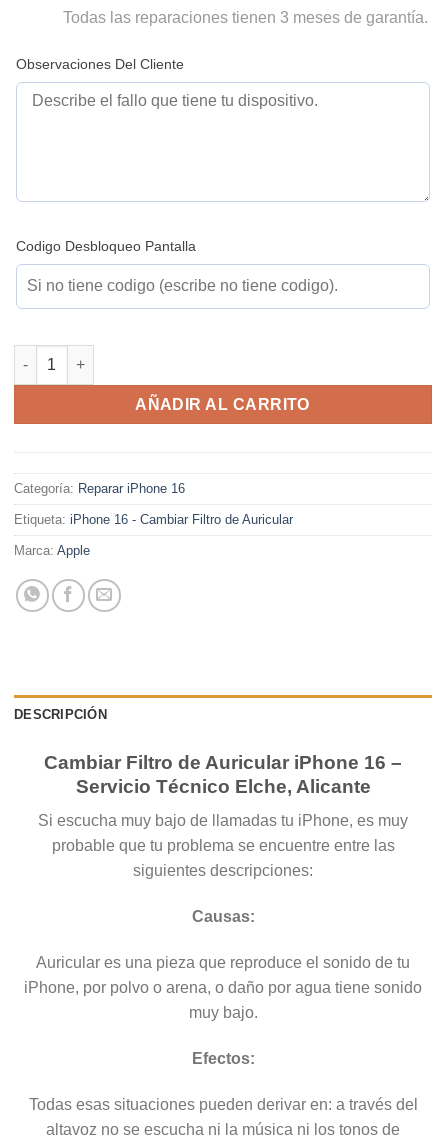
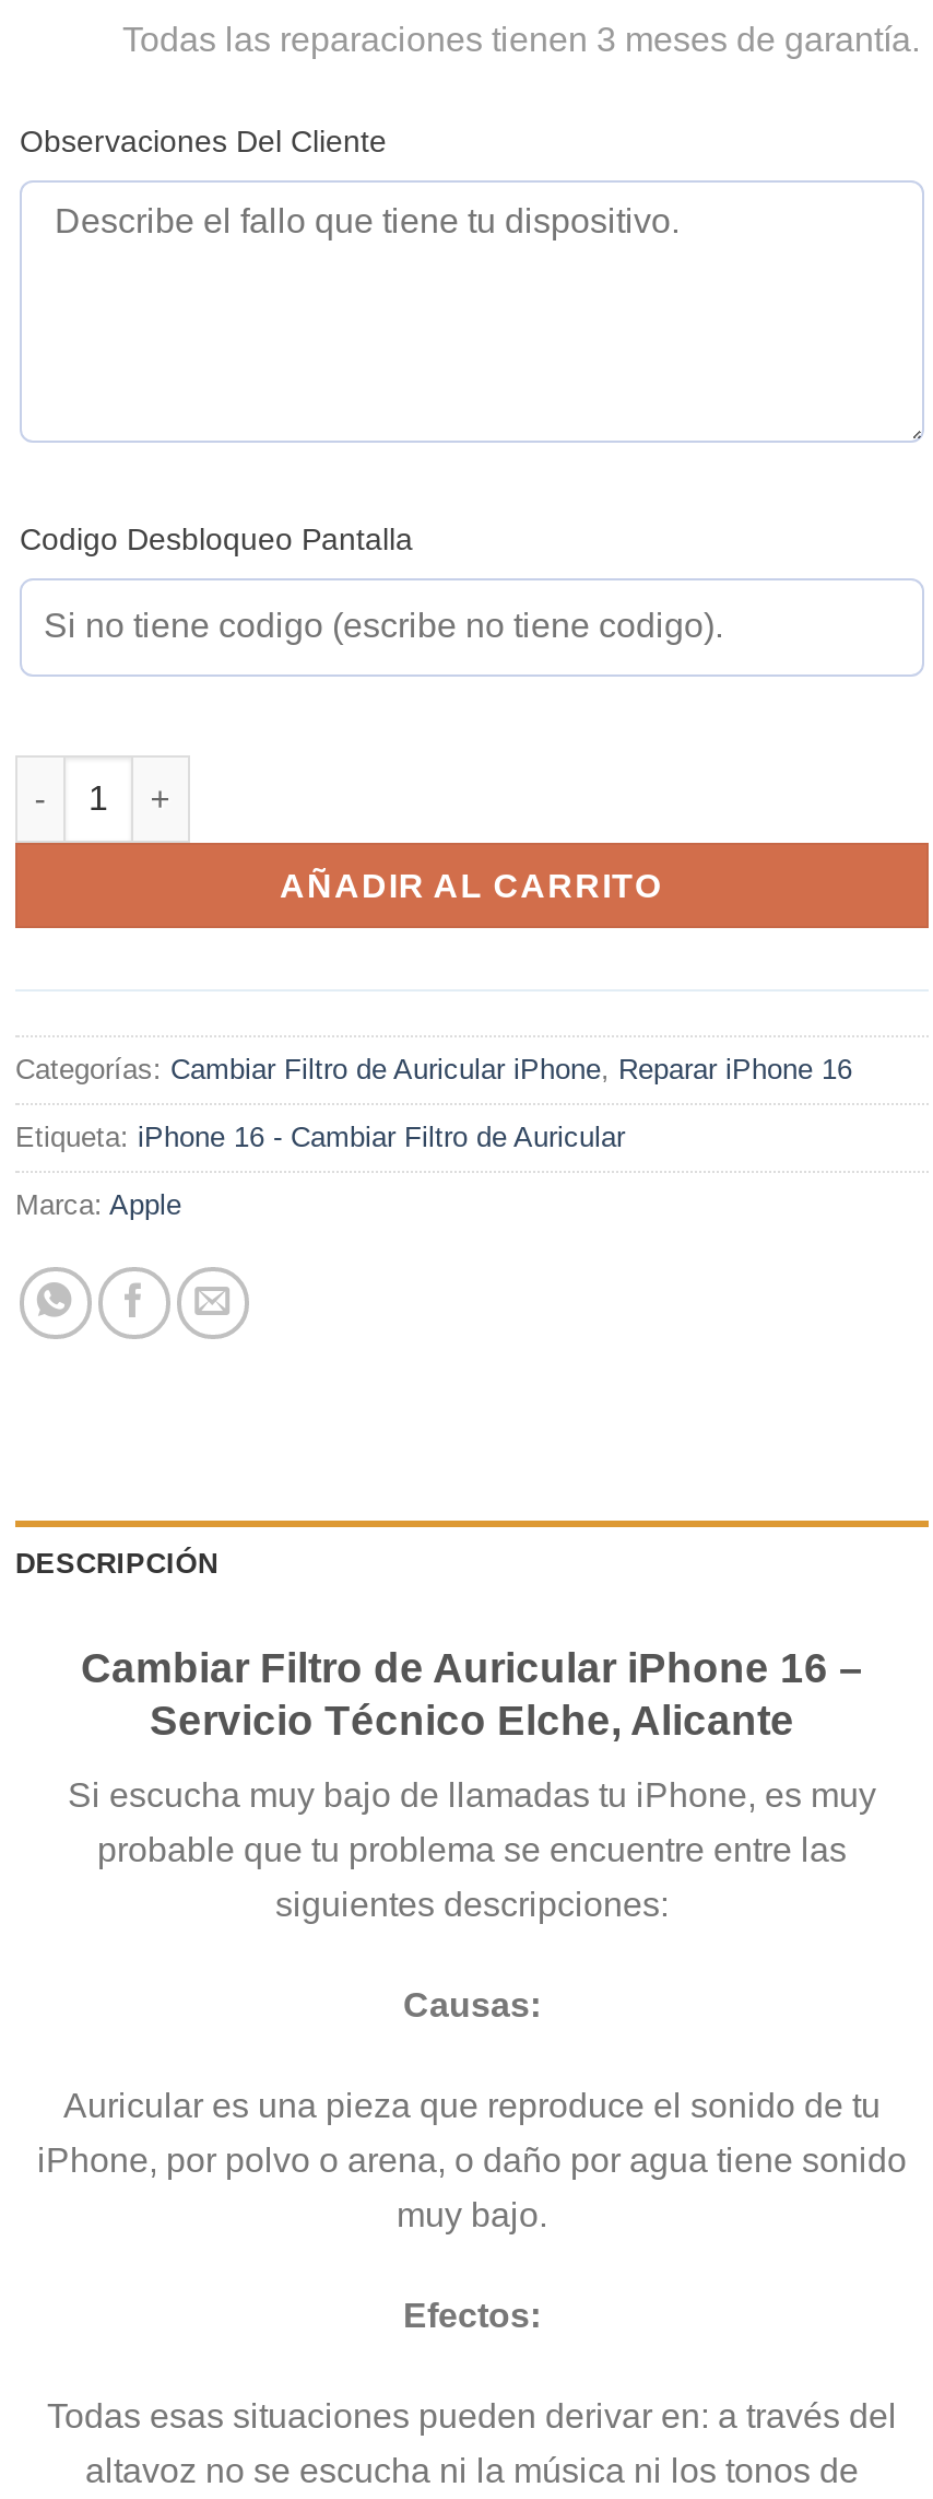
- Categoría: Reparar iPhone 16
+ Categorías: Cambiar Filtro de Auricular iPhone, Reparar iPhone 16
